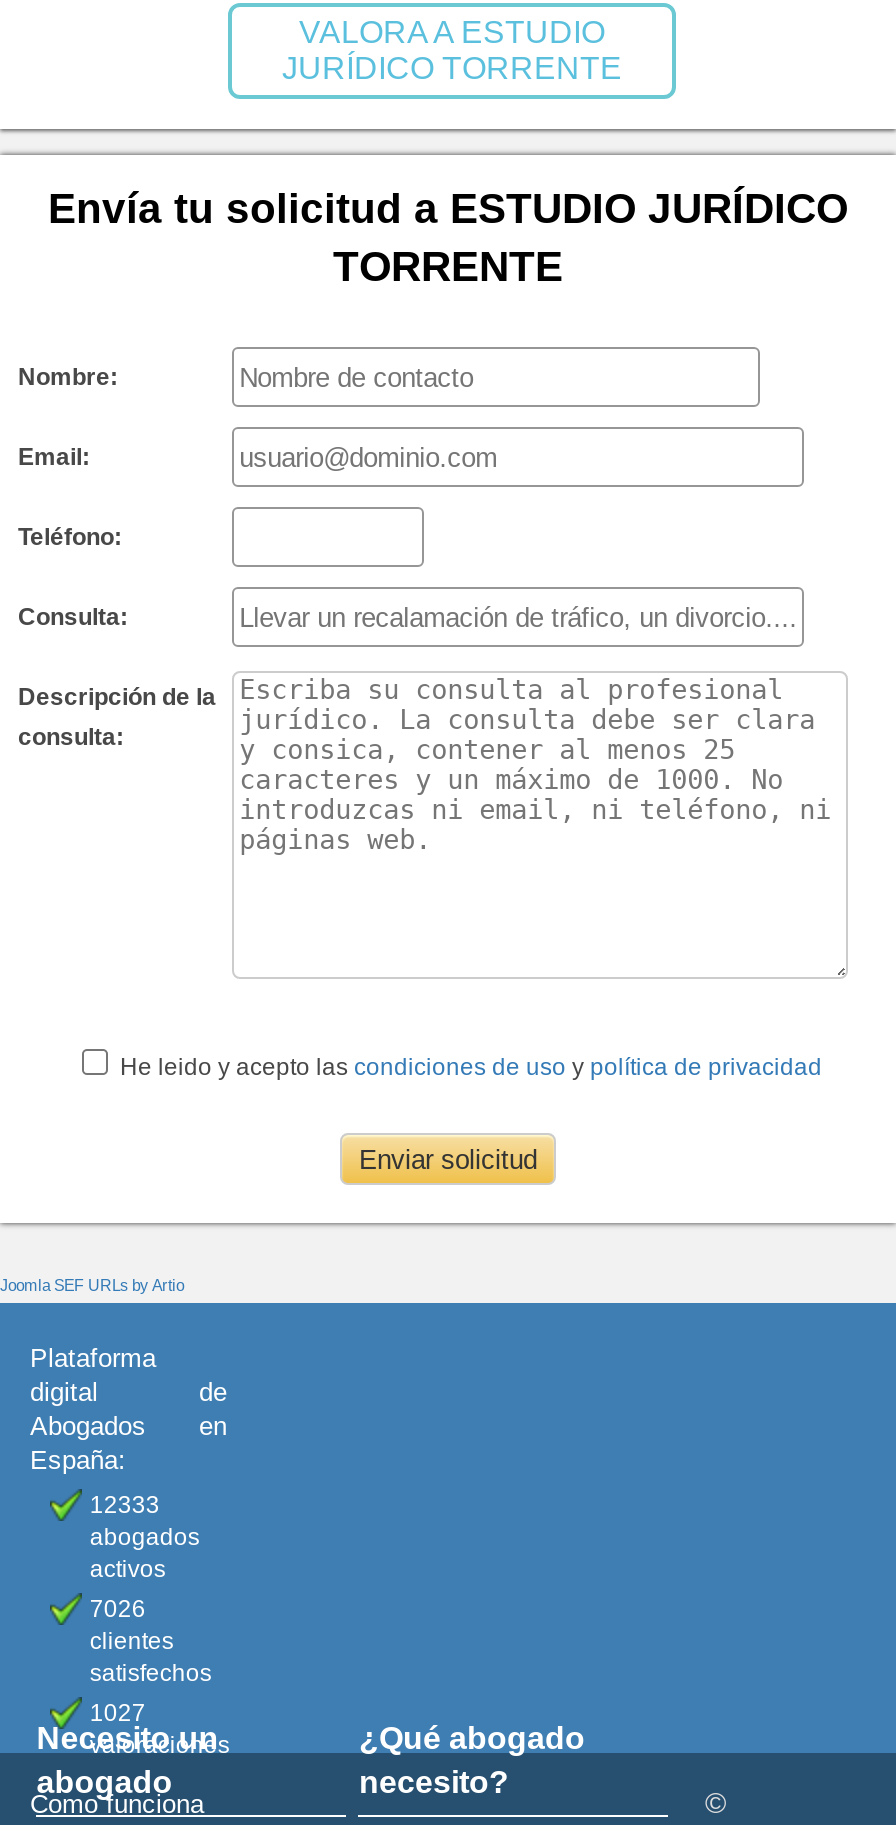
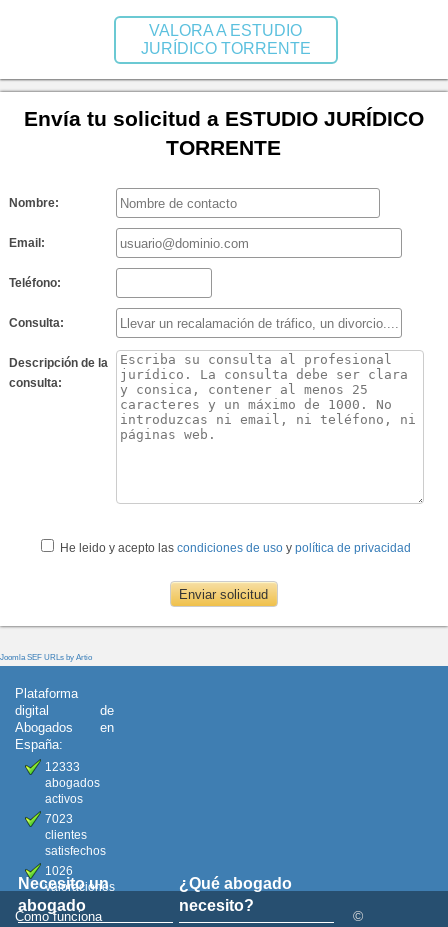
- 7026
+ 7023

- 1027
+ 1026
